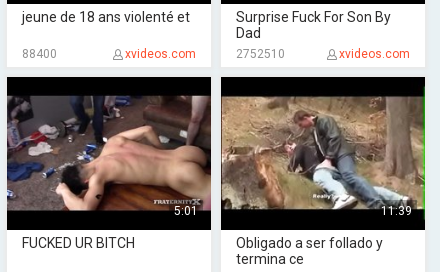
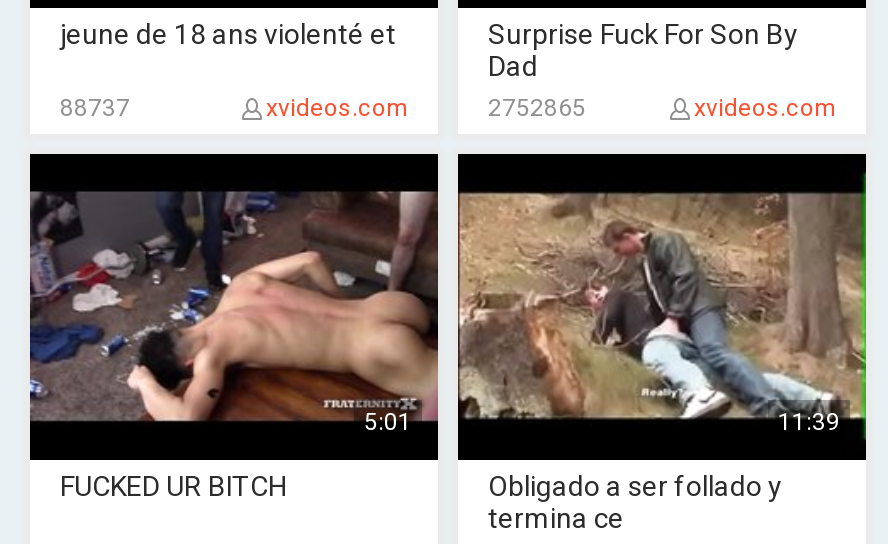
- 88400
+ 88737

- 2752510
+ 2752865
